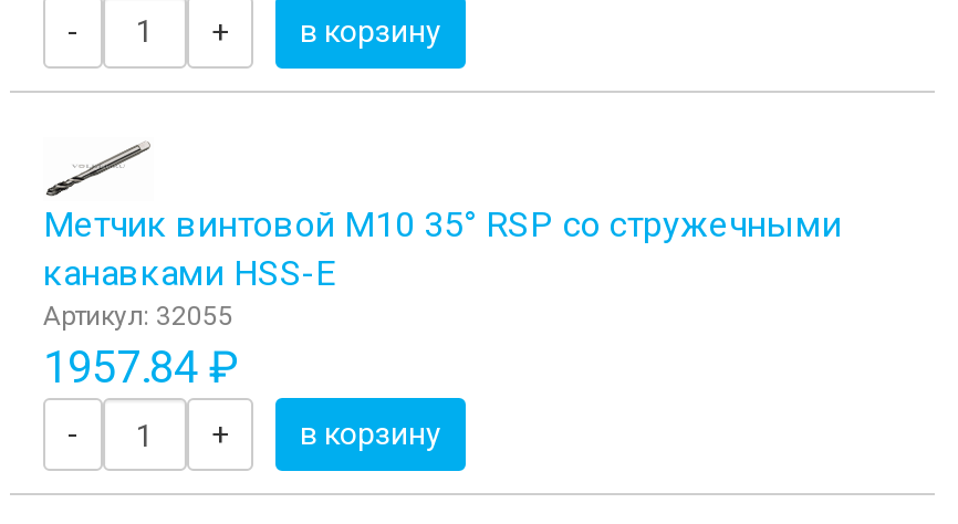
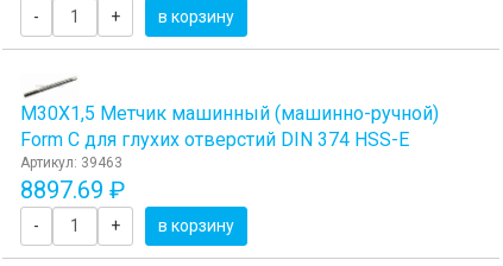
- Метчик винтовой М10 35° RSP со стружечными
- канавками HSS-E
- Артикул: 32055
- 1957.84 ₽
+ М30Х1,5 Метчик машинный (машинно-ручной)
+ Form C для глухих отверстий DIN 374 HSS-E
+ Артикул: 39463
+ 8897.69 ₽
